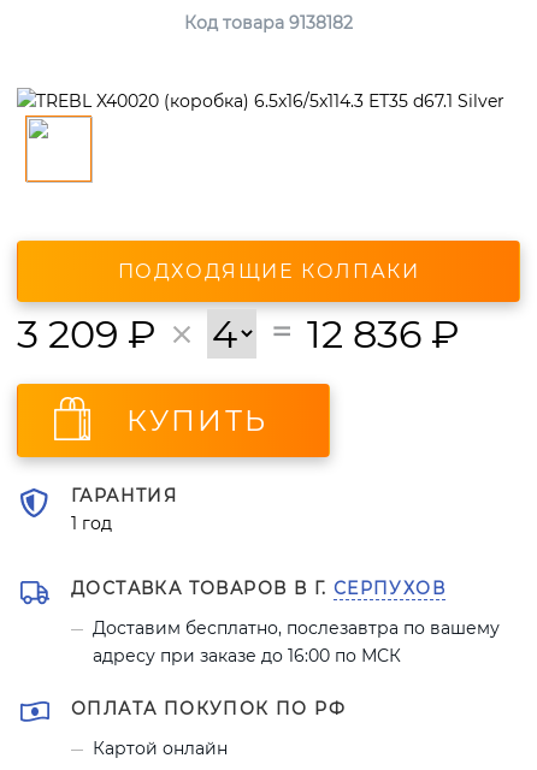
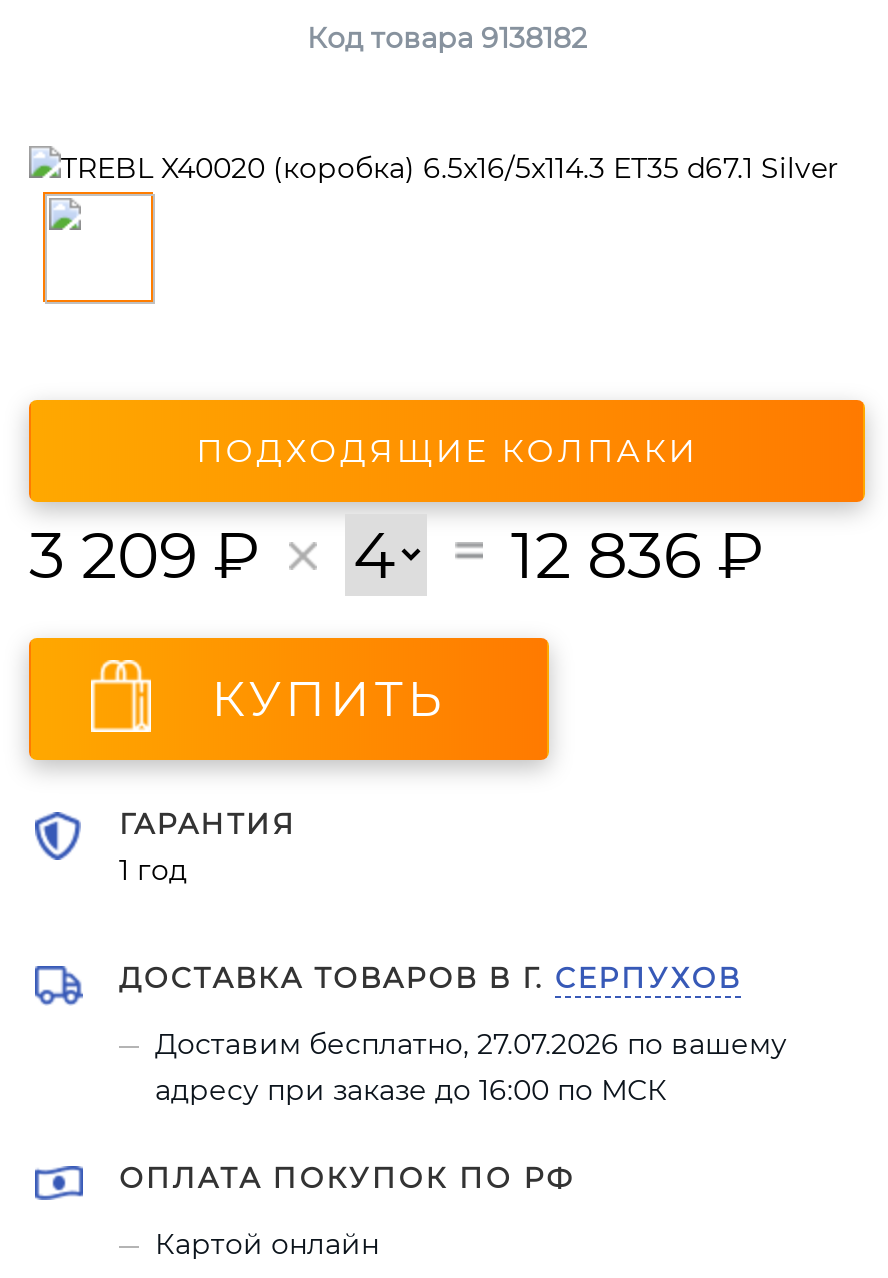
- Доставим бесплатно, послезавтра по вашему
+ Доставим бесплатно, 27.07.2026 по вашему
